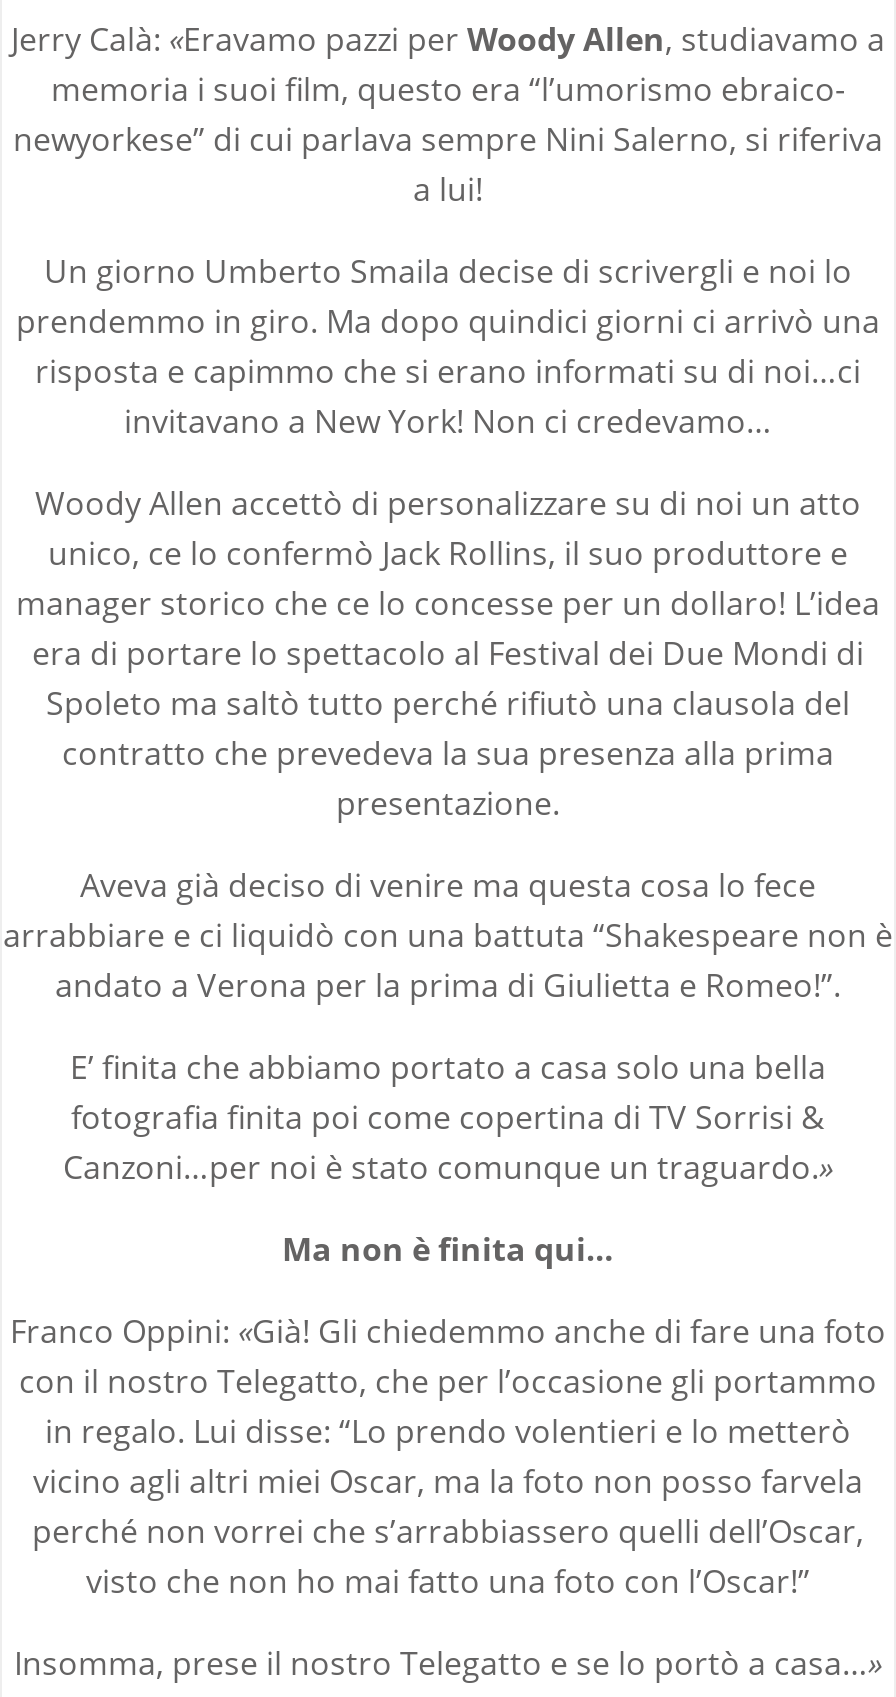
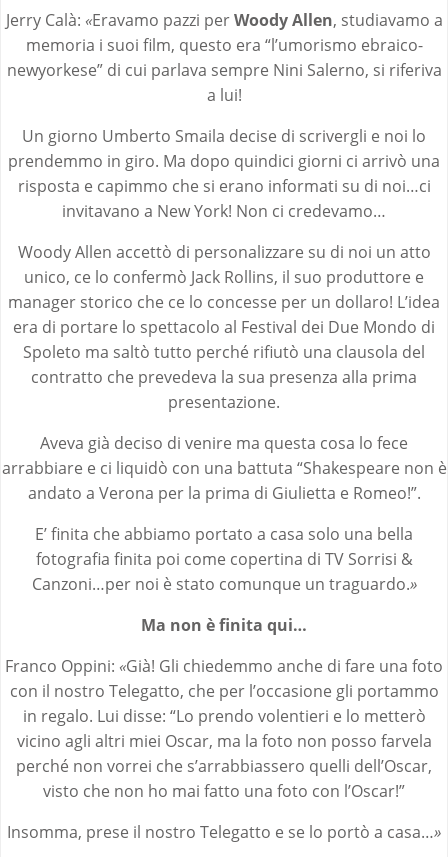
- era di portare lo spettacolo al Festival dei Due Mondi di
+ era di portare lo spettacolo al Festival dei Due Mondo di
